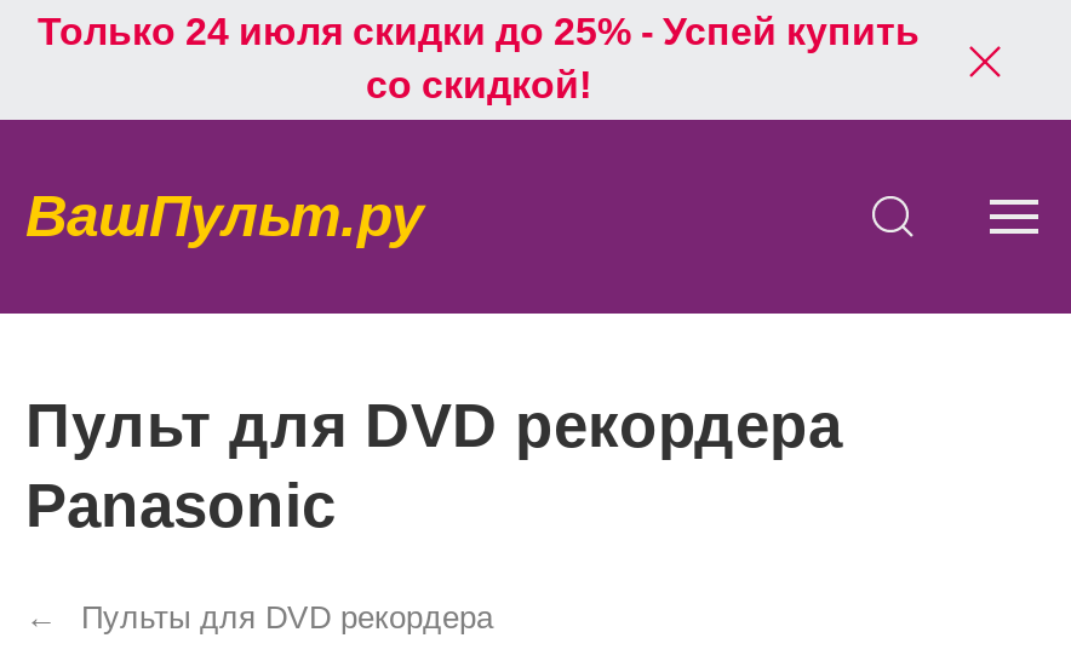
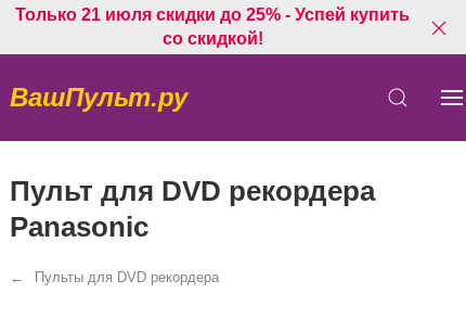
- Только 24 июля скидки до 25% - Успей купить
+ Только 21 июля скидки до 25% - Успей купить
